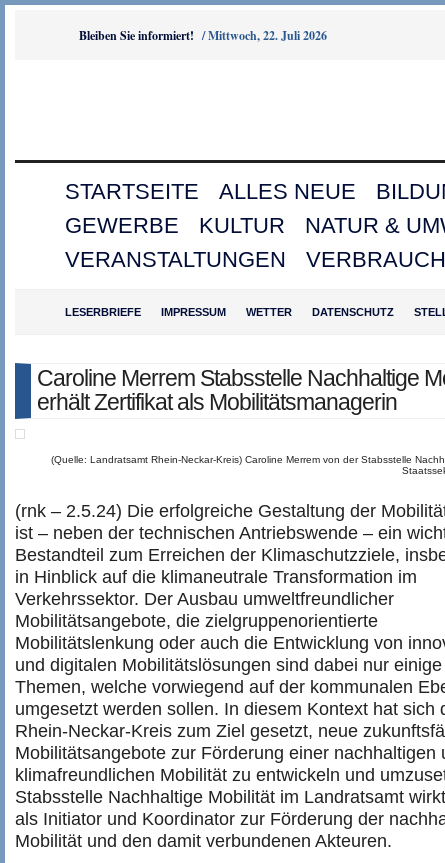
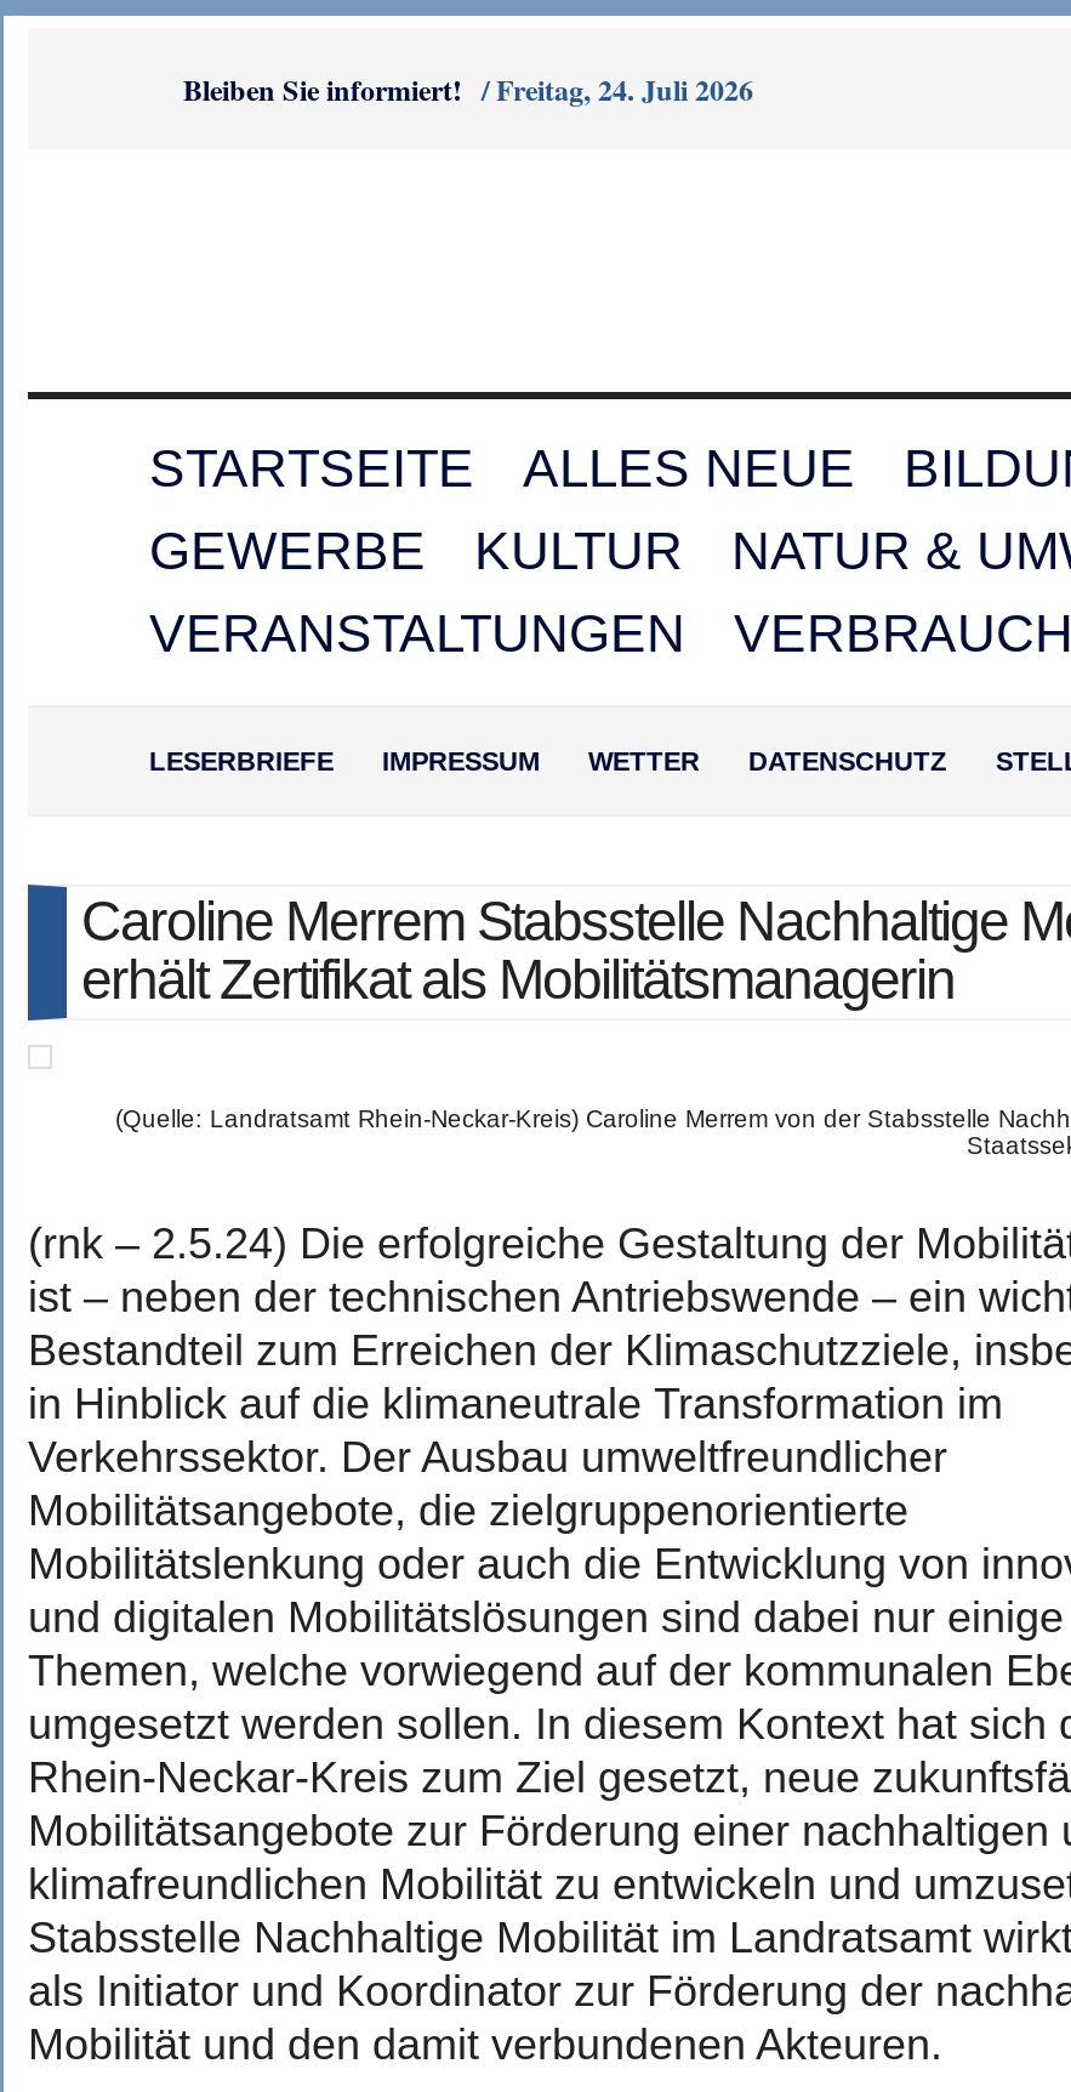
- Bleiben Sie informiert! / Mittwoch, 22. Juli 2026
+ Bleiben Sie informiert! / Freitag, 24. Juli 2026
